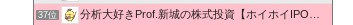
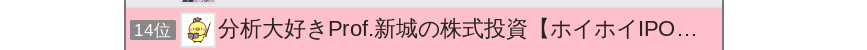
- 37位
+ 14位
